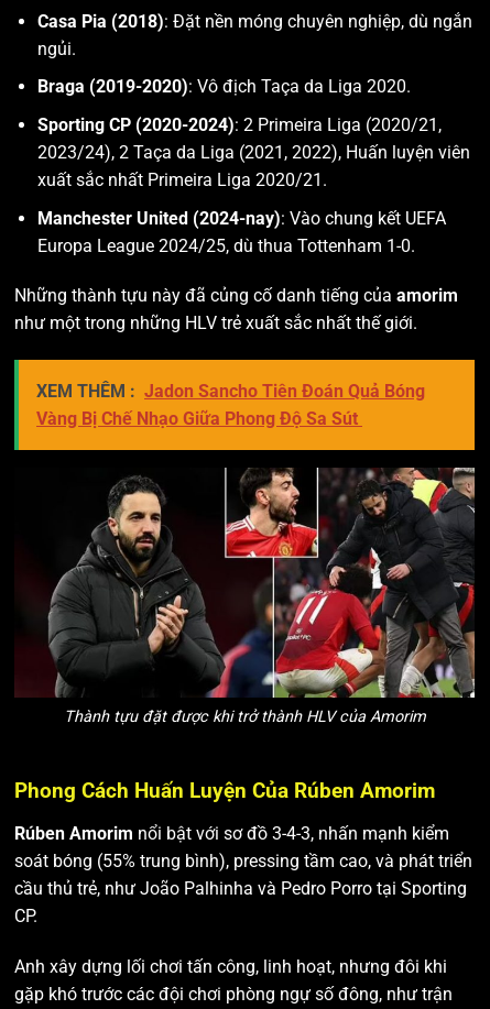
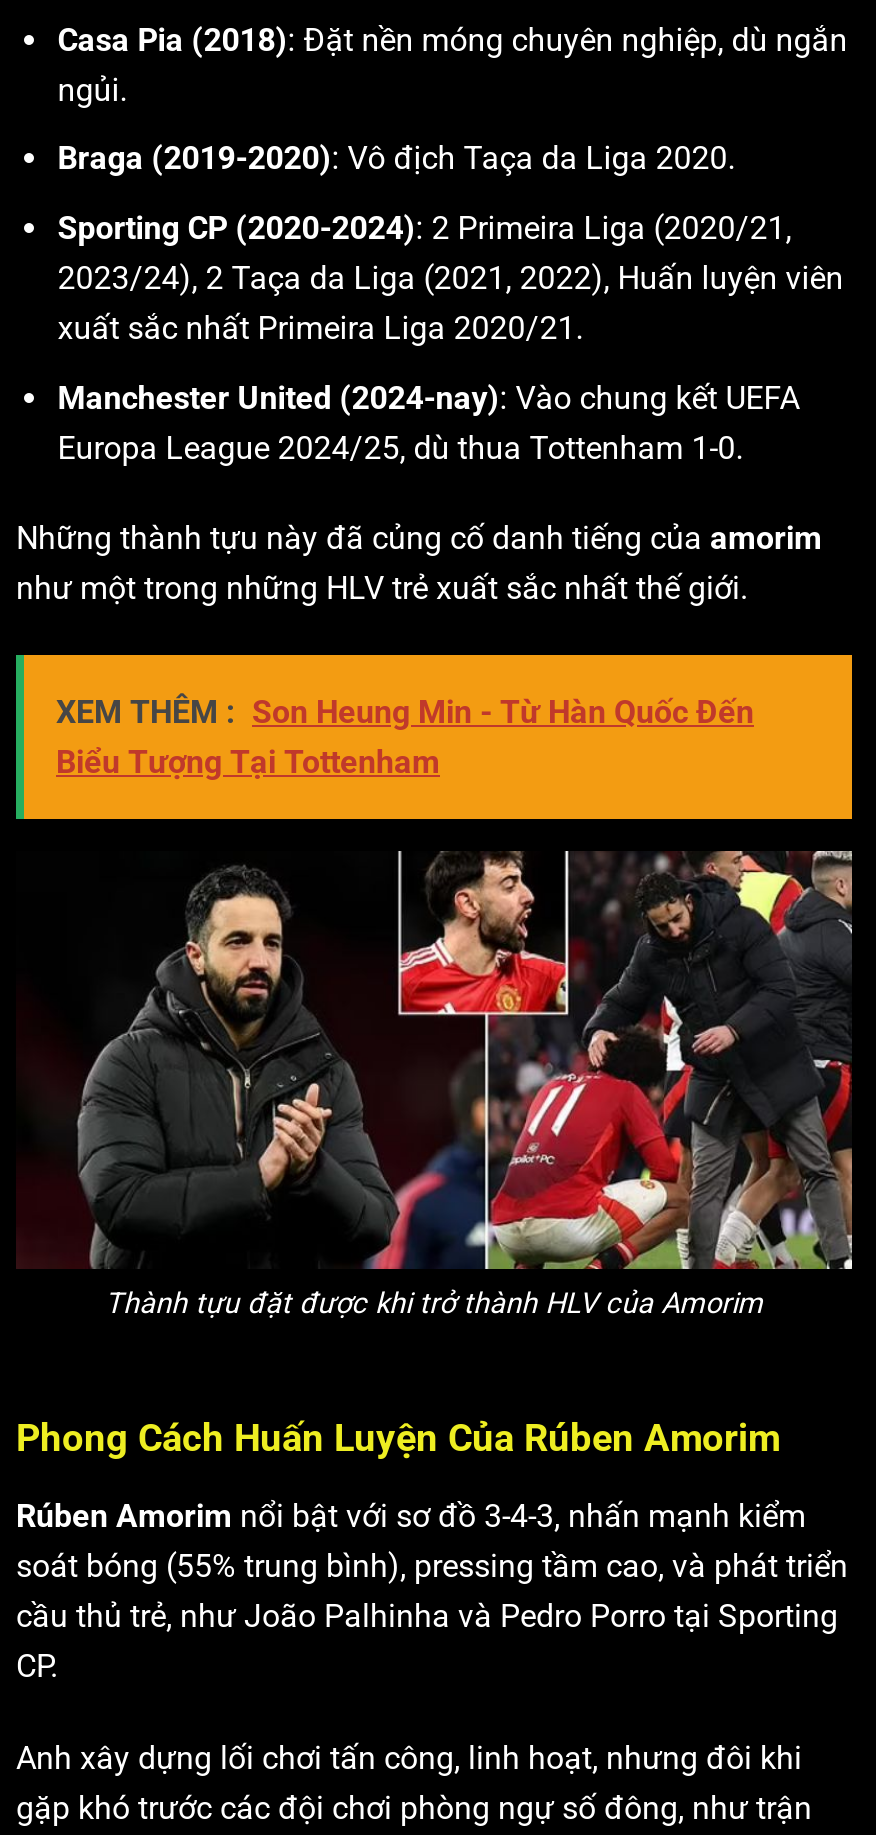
- XEM THÊM : Jadon Sancho Tiên Đoán Quả Bóng
- Vàng Bị Chế Nhạo Giữa Phong Độ Sa Sút
+ XEM THÊM : Son Heung Min - Từ Hàn Quốc Đến
+ Biểu Tượng Tại Tottenham
